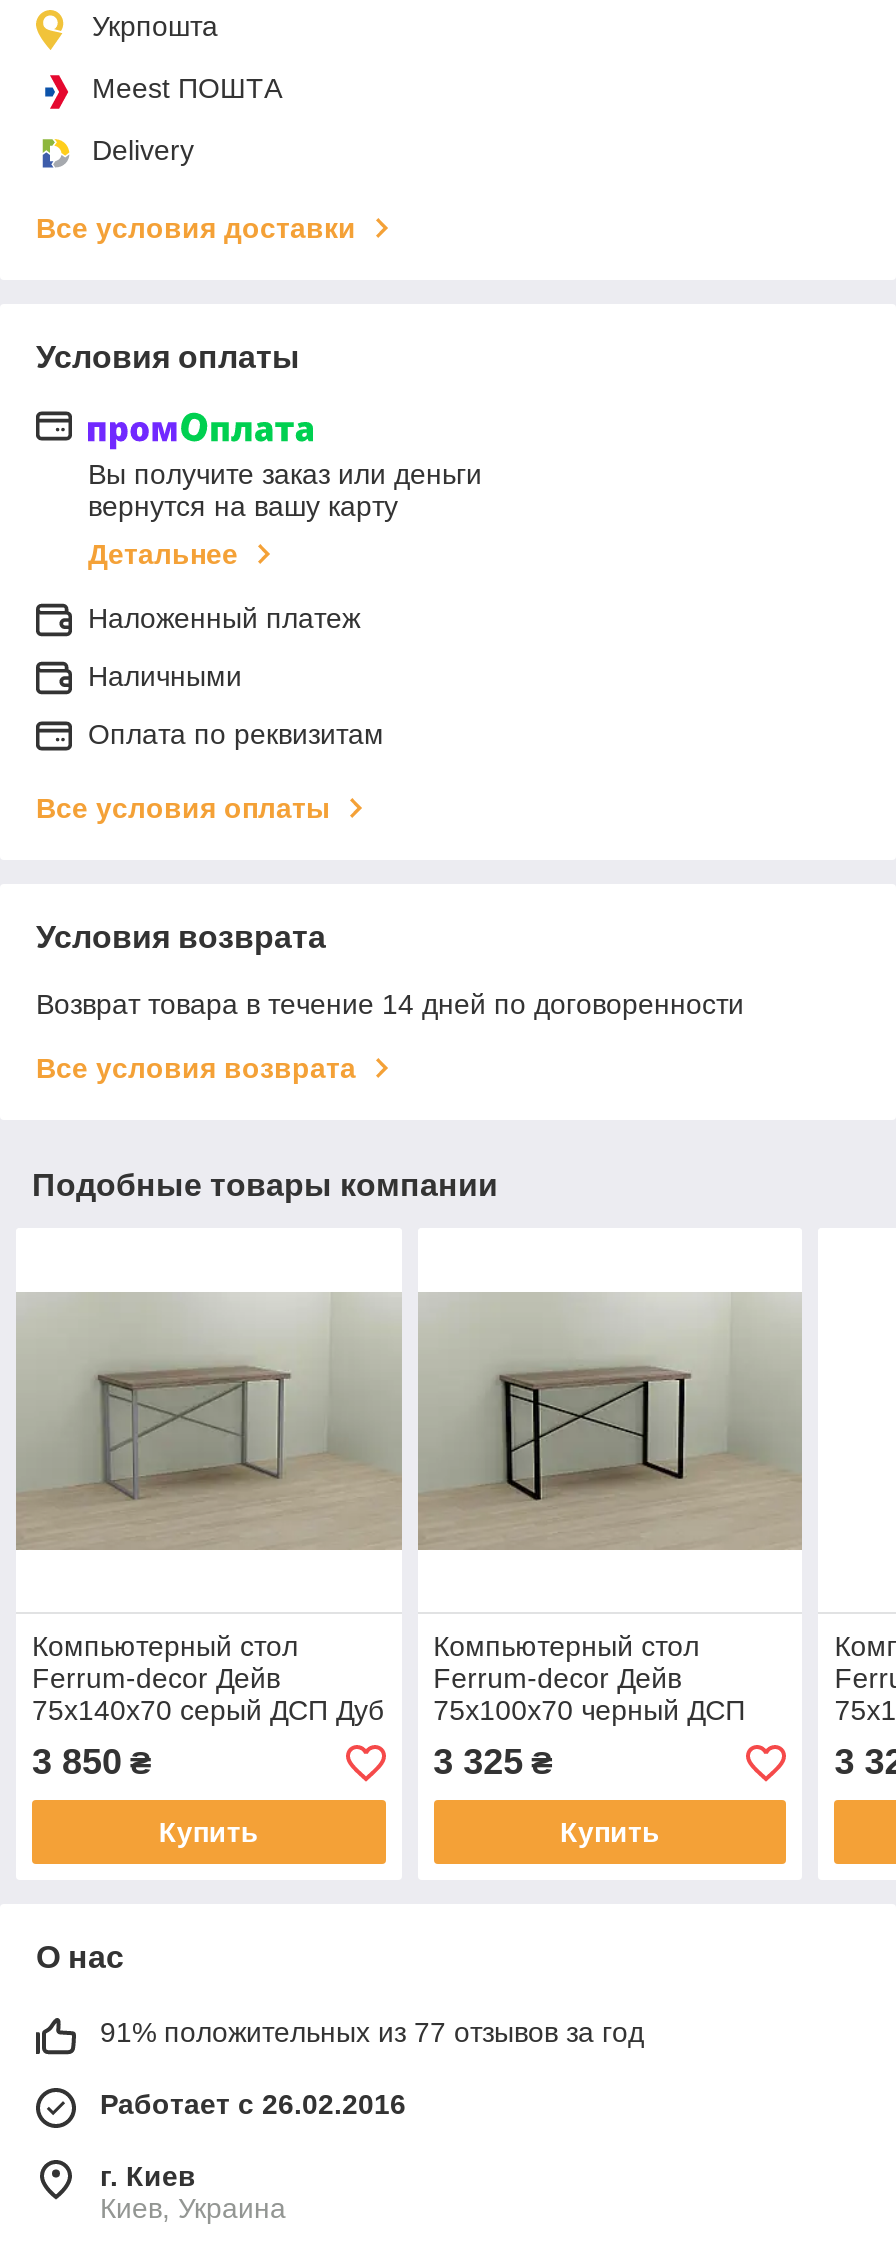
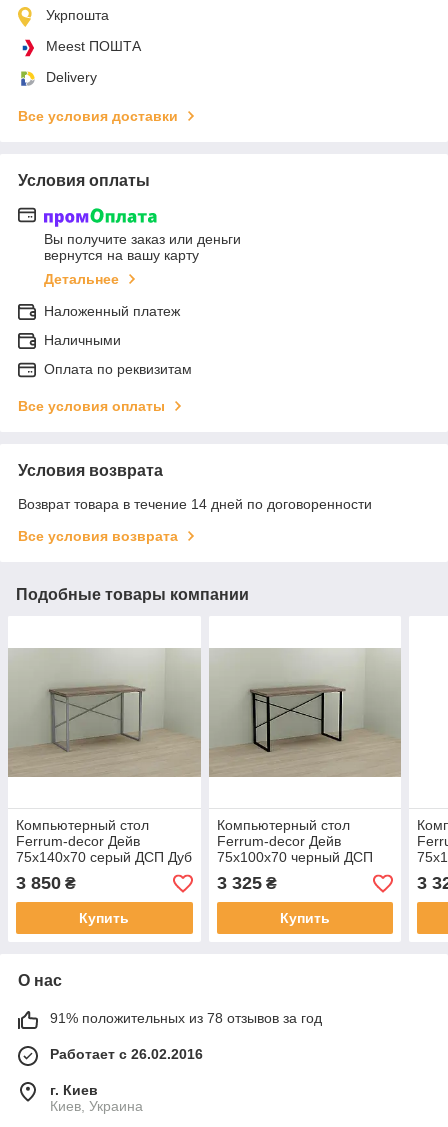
- 91% положительных из 77 отзывов за год
+ 91% положительных из 78 отзывов за год
